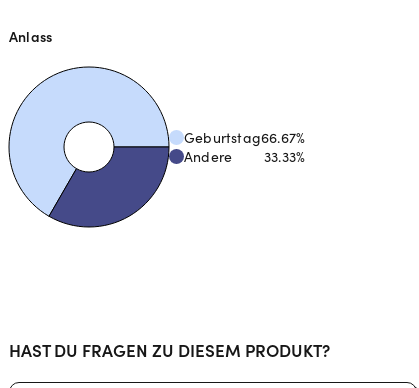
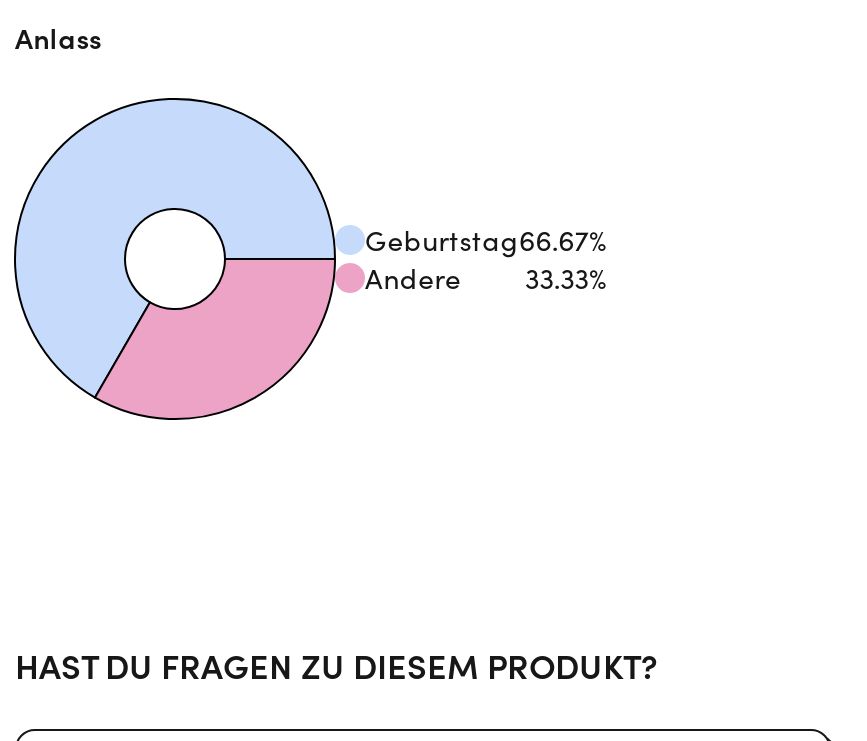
- [image]
+ [image]
